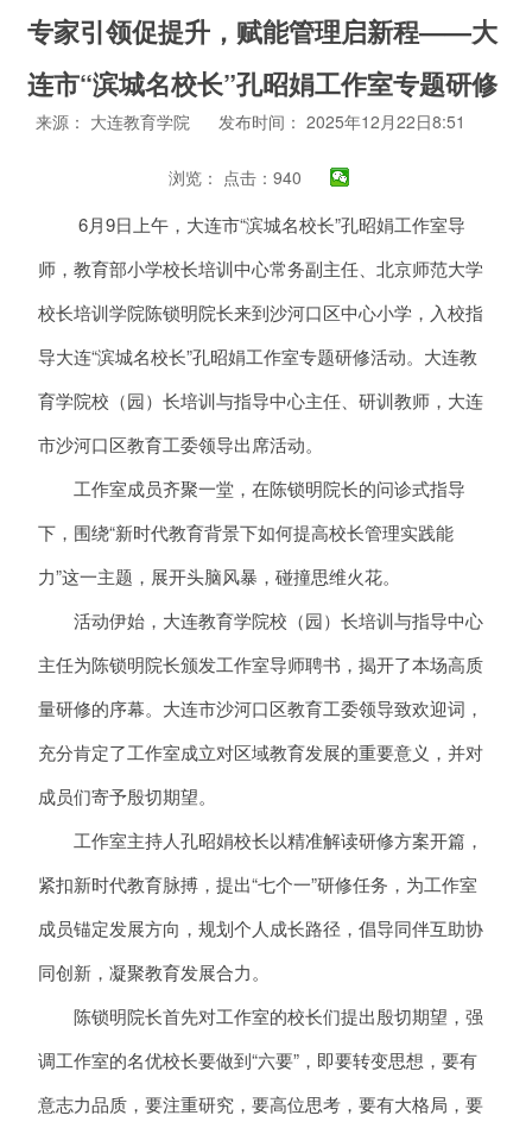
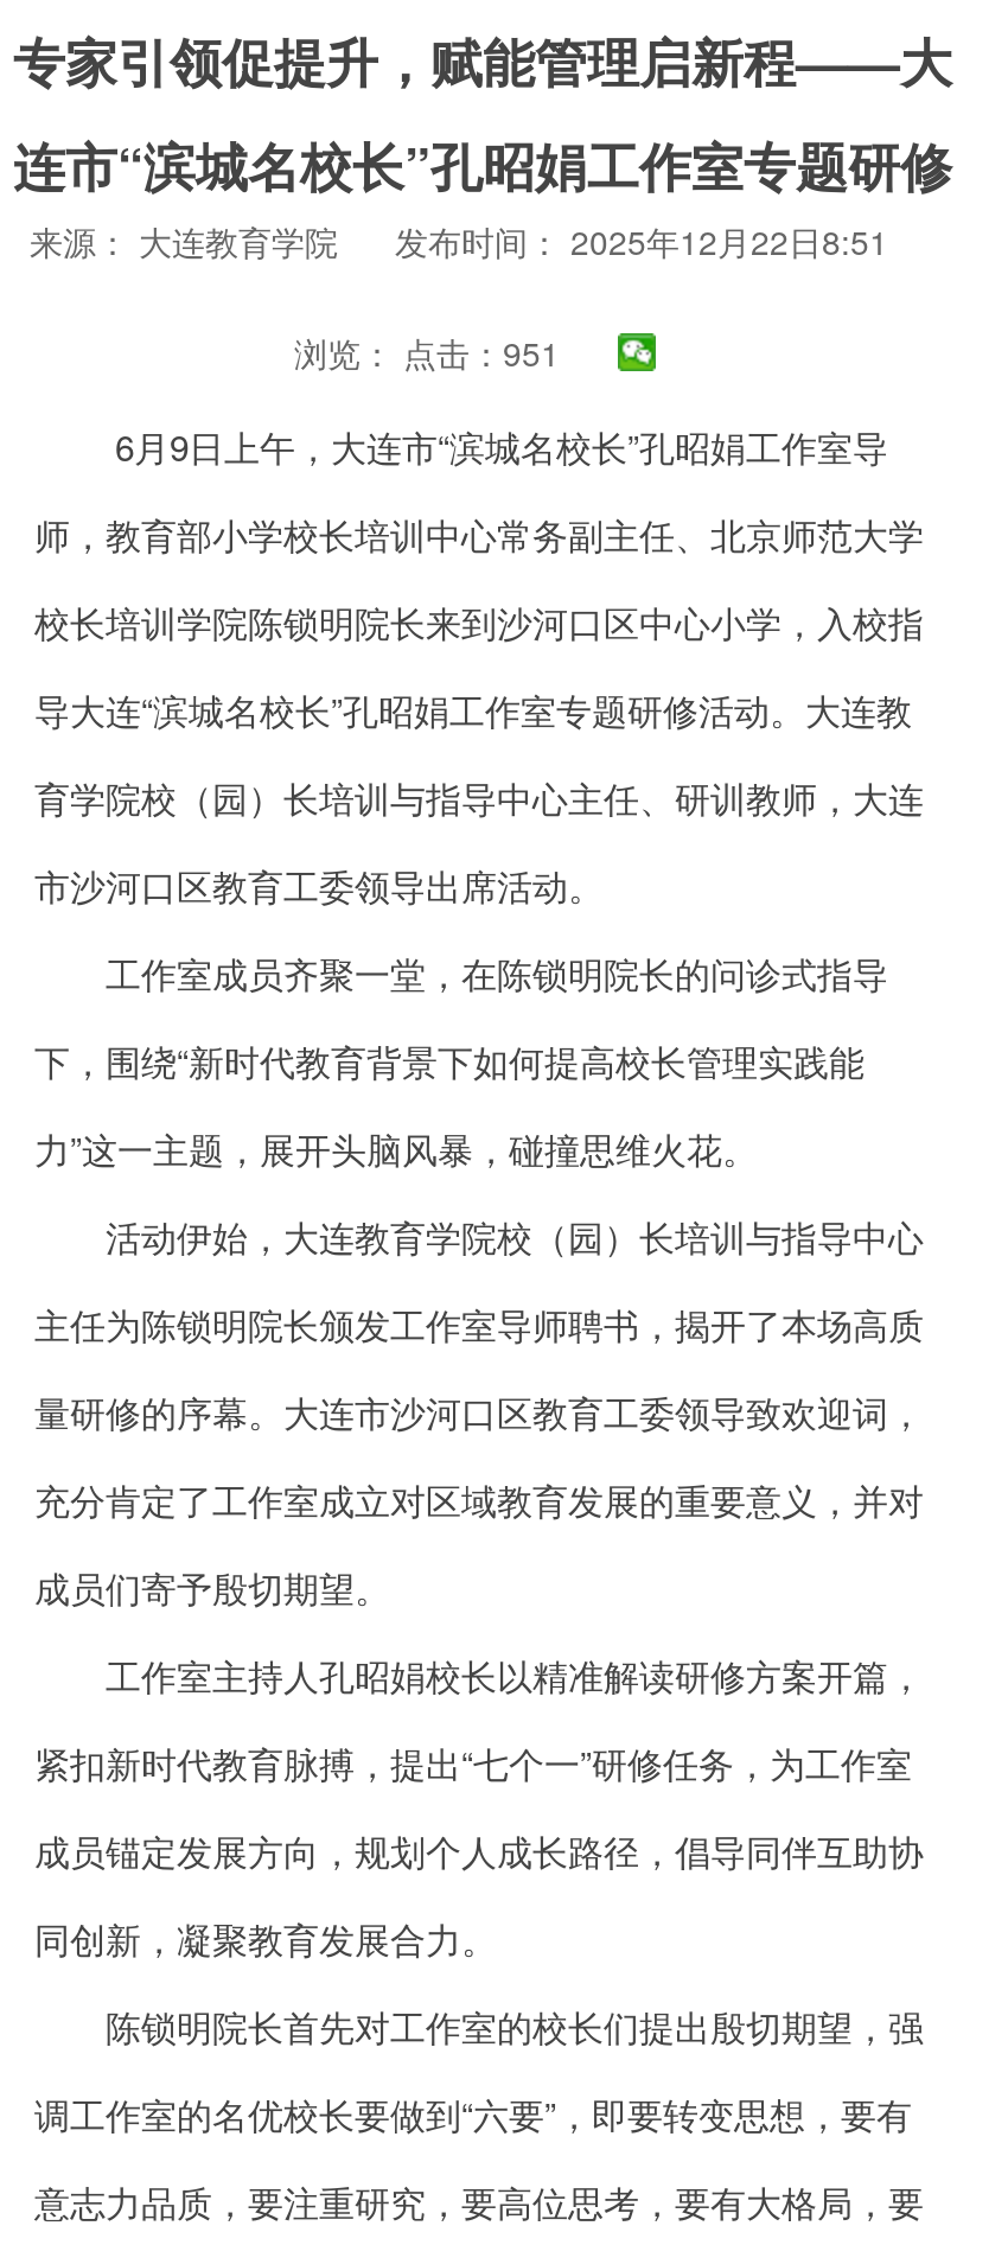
- 浏览：点击：940
+ 浏览：点击：951
